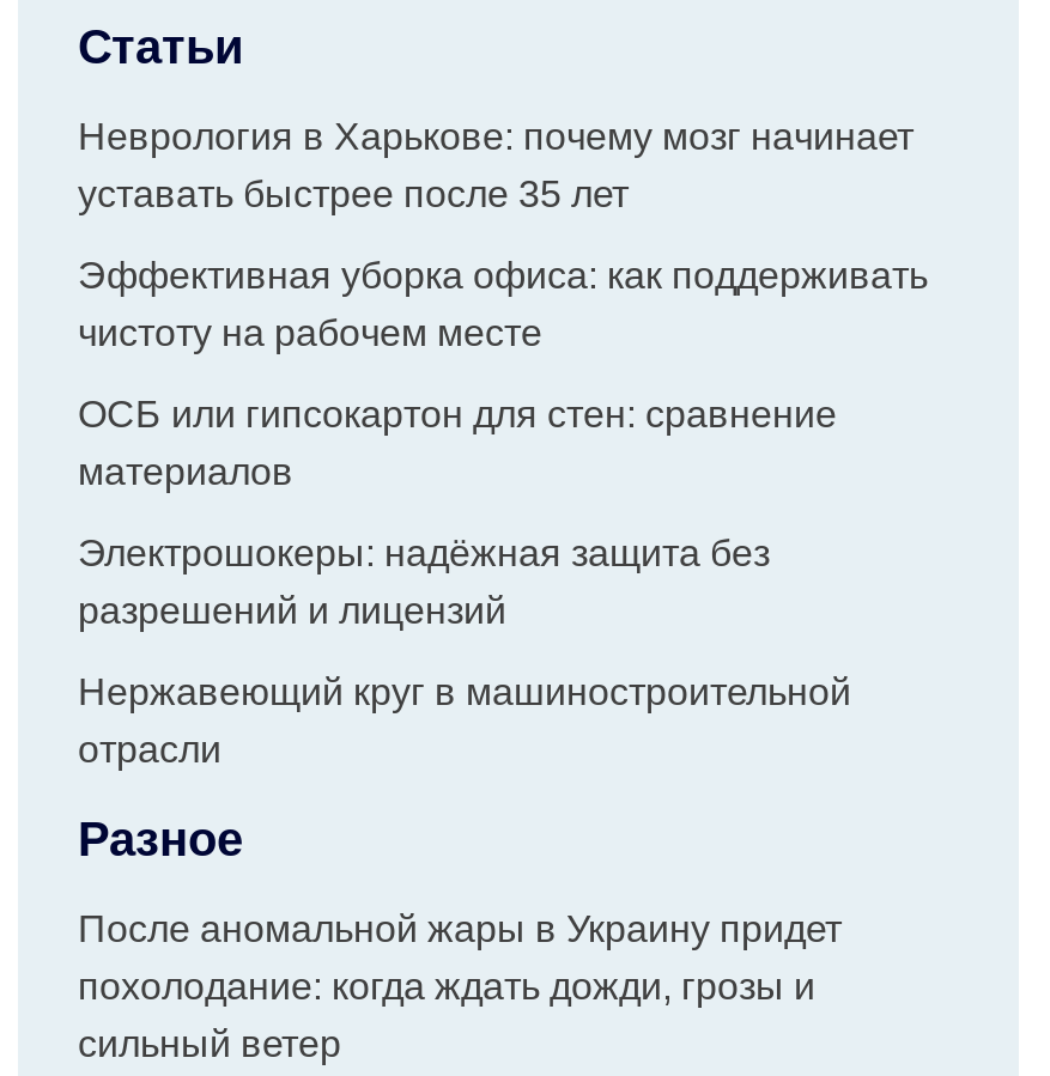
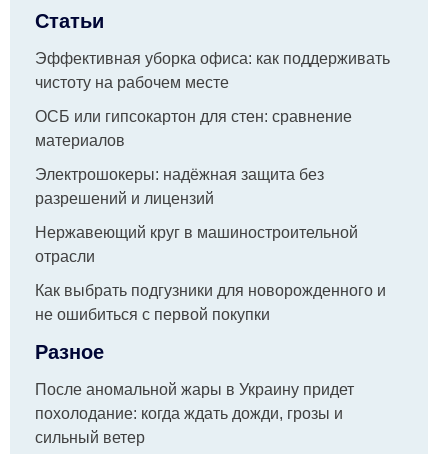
- Неврология в Харькове: почему мозг начинает
- уставать быстрее после 35 лет

moved up: Эффективная уборка офиса: как поддерживать | чистоту на рабочем месте | ОСБ или гипсокартон для стен: сравнение | материалов | Электрошокеры: надёжная защита без | разрешений и лицензий | Нержавеющий круг в машиностроительной | отрасли

+ Как выбрать подгузники для новорожденного и
+ не ошибиться с первой покупки
